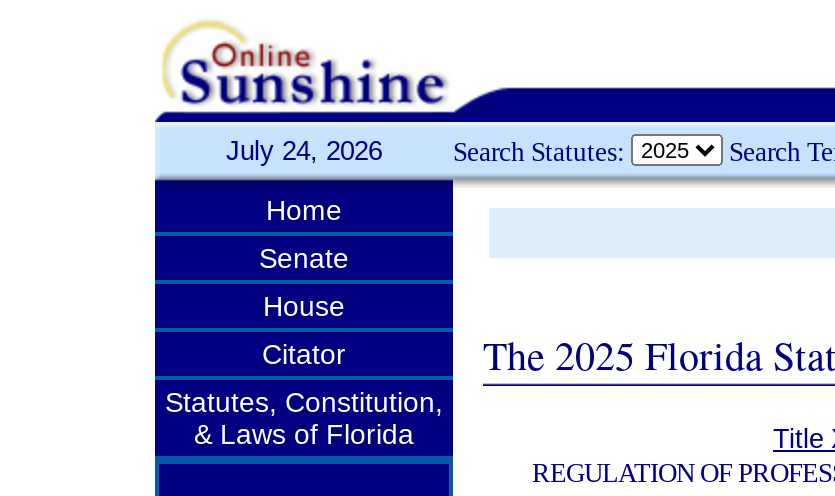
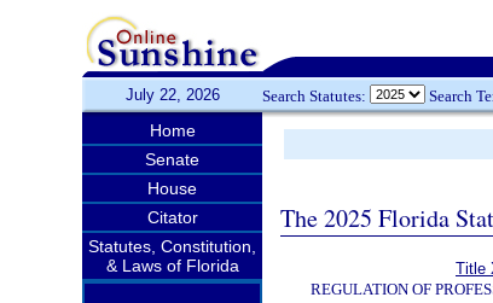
- July 24, 2026
+ July 22, 2026
